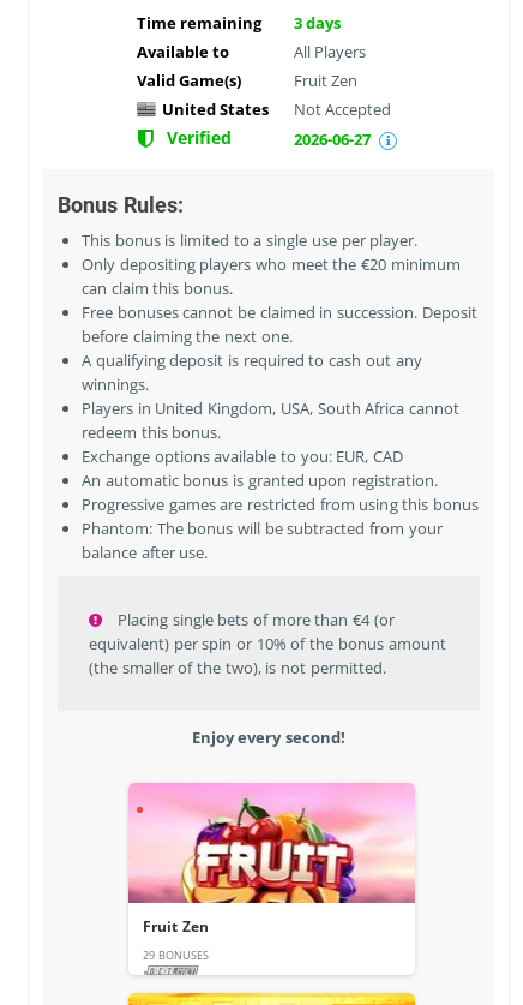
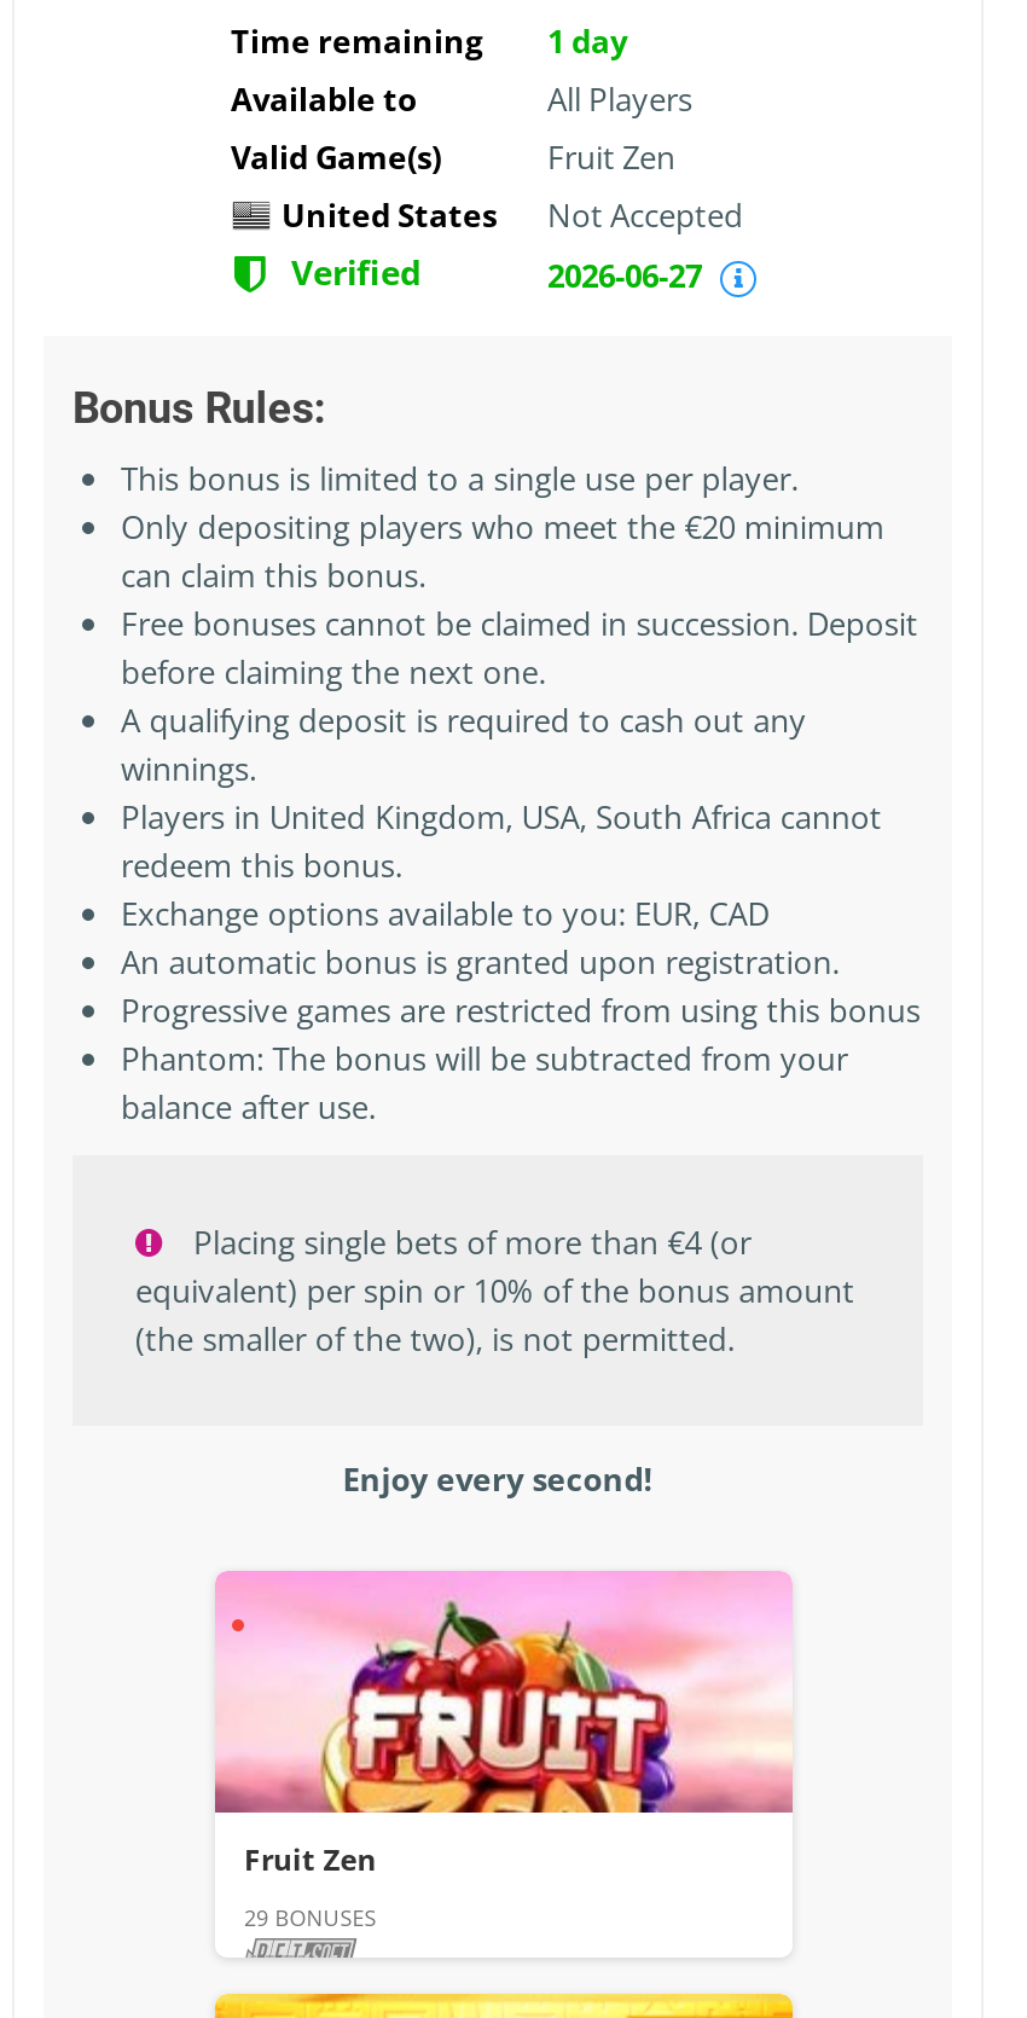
- Time remaining 3 days
+ Time remaining 1 day
